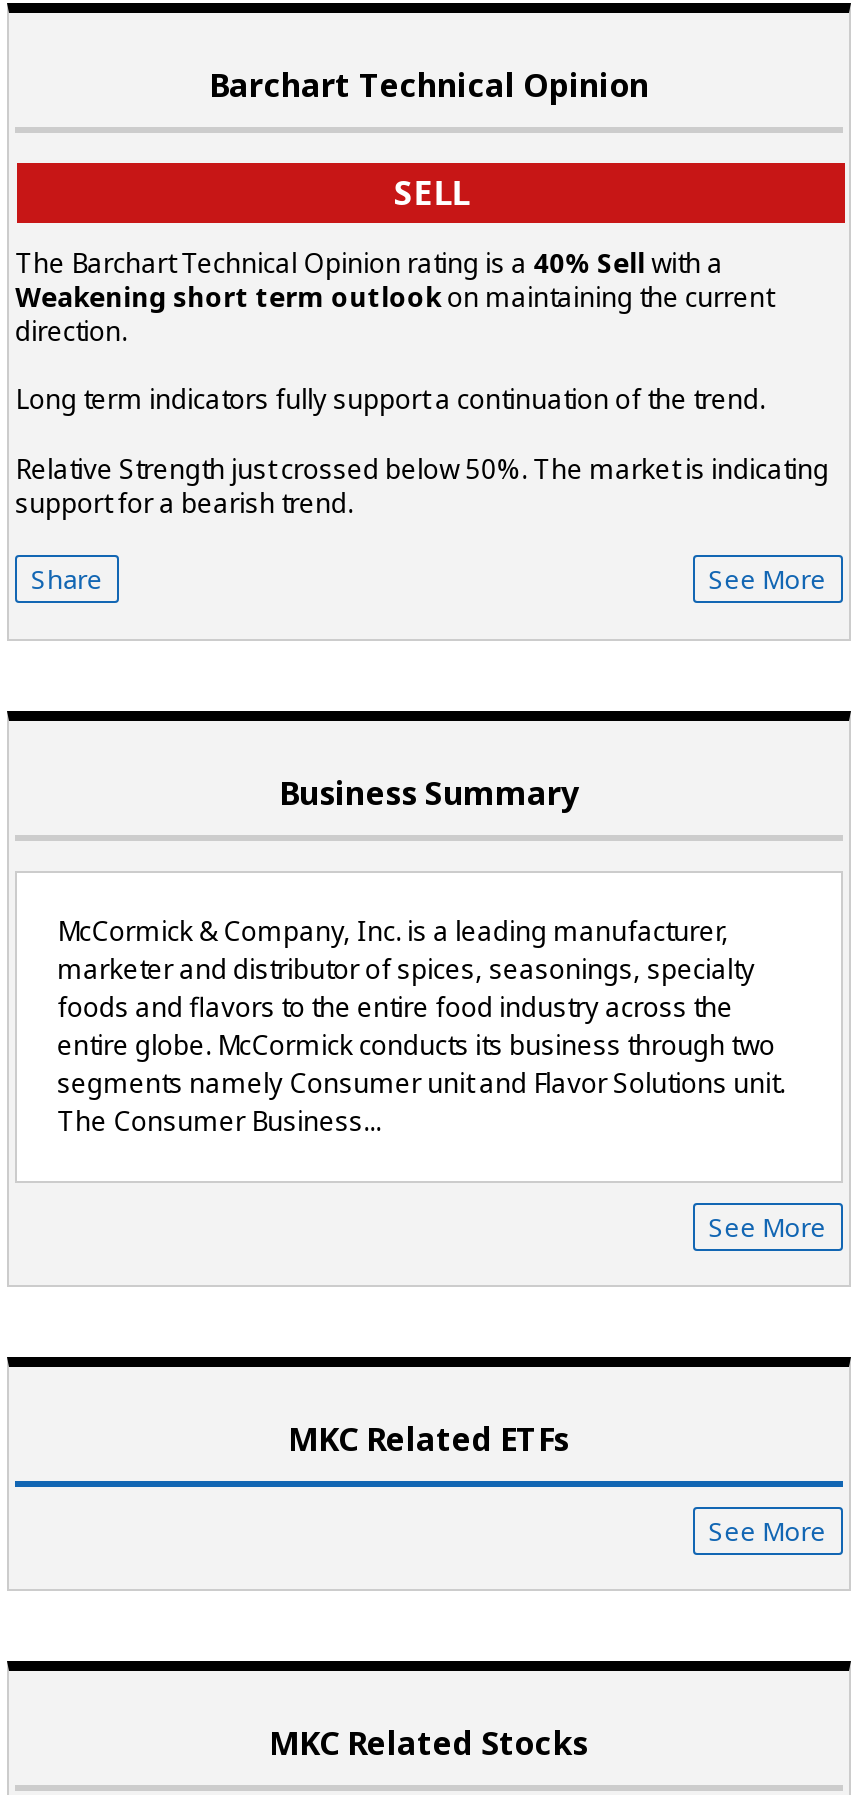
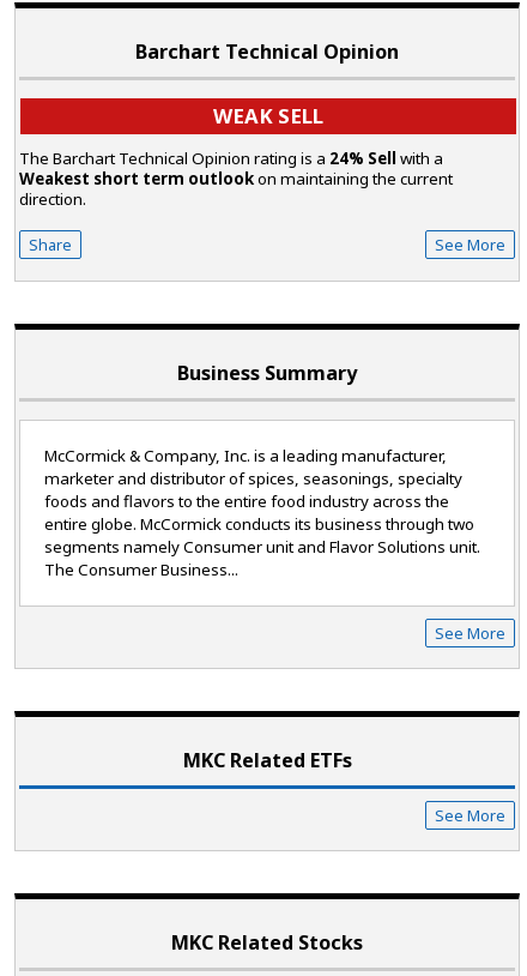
- SELL
+ WEAK SELL

- The Barchart Technical Opinion rating is a 40% Sell with a
- Weakening short term outlookon maintaining the current
+ The Barchart Technical Opinion rating is a 24% Sell with a
+ Weakest short term outlookon maintaining the current

- Long term indicators fully support a continuation of the trend.
- Relative Strength just crossed below 50%. The market is indicating
- support for a bearish trend.
